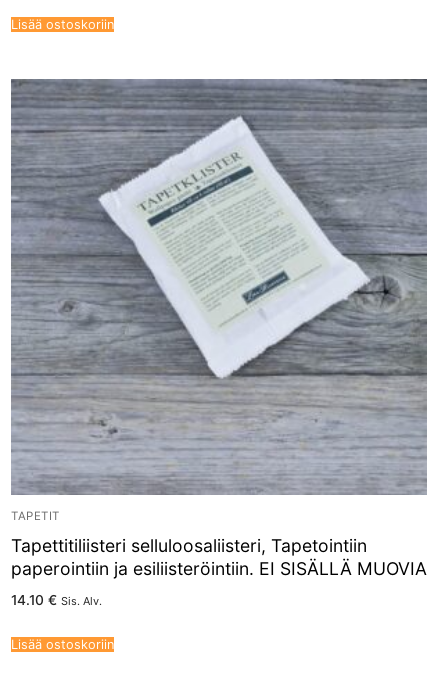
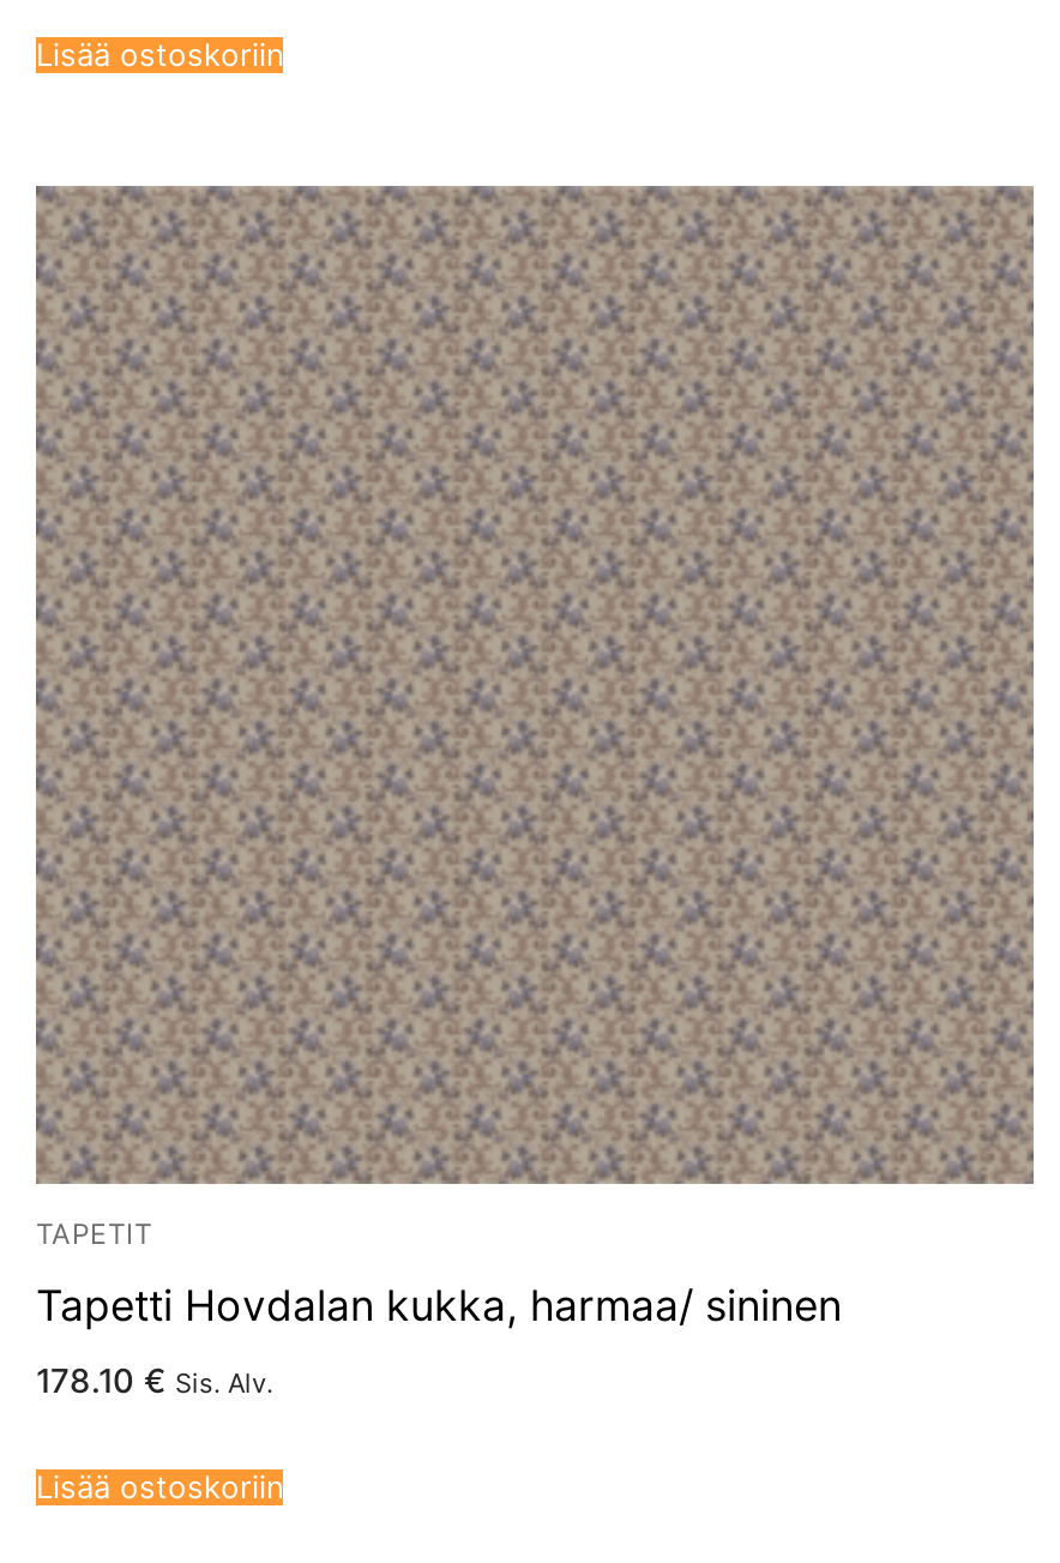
- [image]
+ [image]

- Tapettitiliisteri selluloosaliisteri, Tapetointiin
- paperointiin ja esiliisteröintiin. EI SISÄLLÄ MUOVIA
+ Tapetti Hovdalan kukka, harmaa/ sininen

- 14.10 € Sis. Alv.
+ 178.10 € Sis. Alv.
